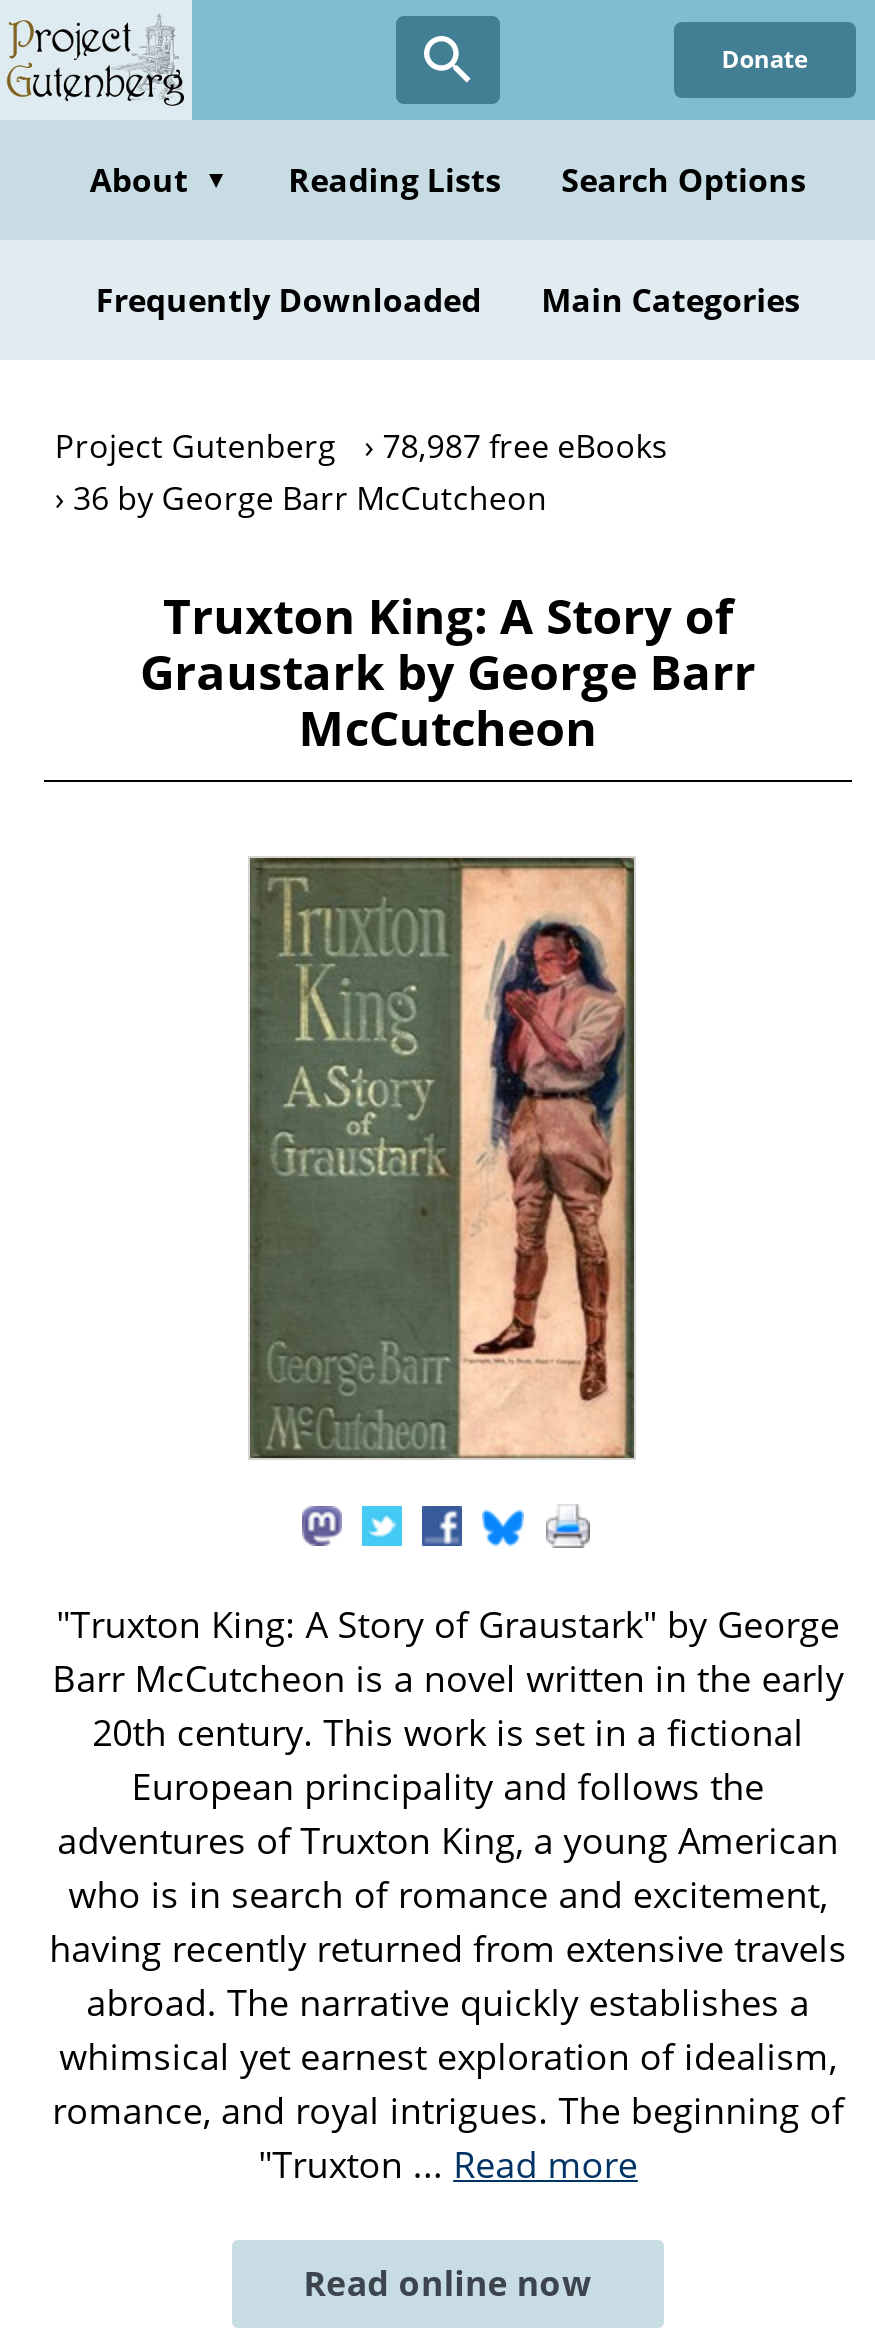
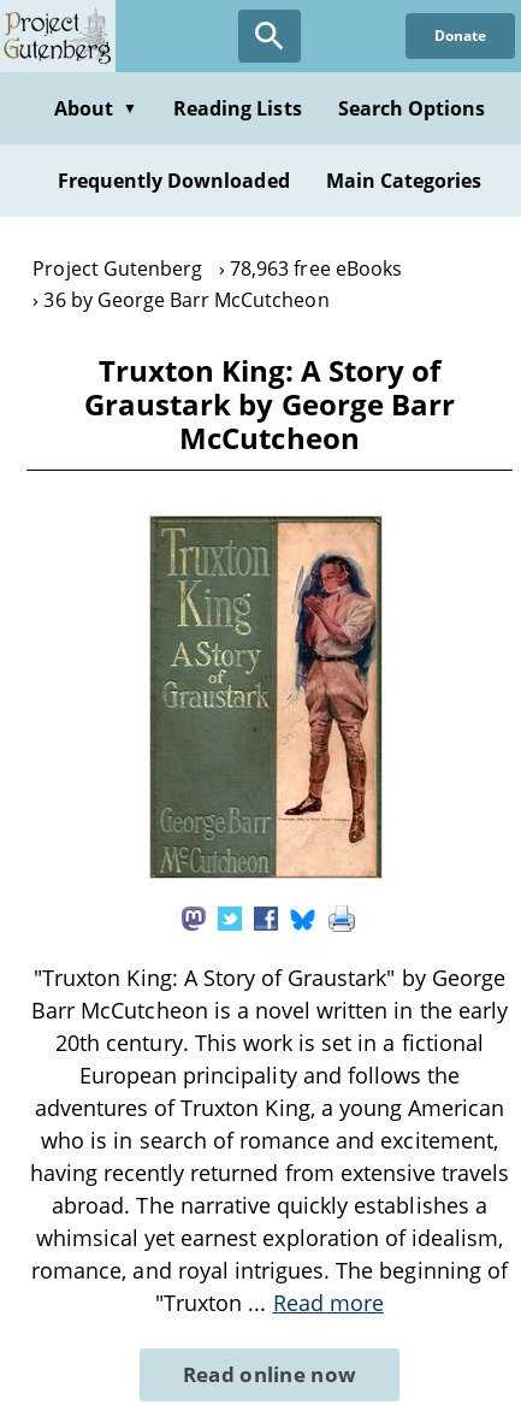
- Project Gutenberg 78,987 free eBooks
+ Project Gutenberg 78,963 free eBooks
